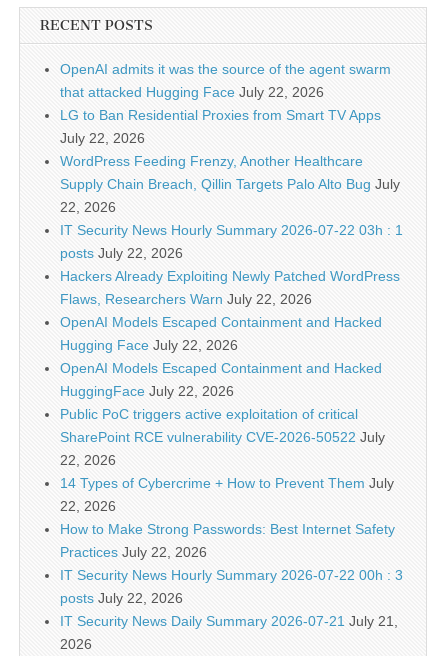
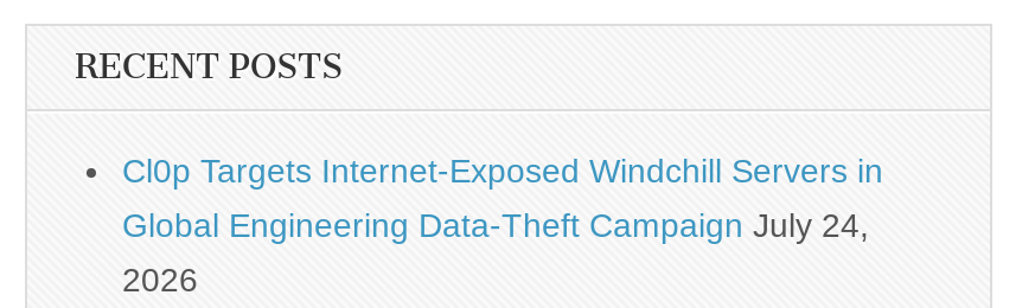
- OpenAI admits it was the source of the agent swarm
- that attacked Hugging Face July 22, 2026
- LG to Ban Residential Proxies from Smart TV Apps
- July 22, 2026
- WordPress Feeding Frenzy, Another Healthcare
- Supply Chain Breach, Qillin Targets Palo Alto Bug July
- 22, 2026
- IT Security News Hourly Summary 2026-07-22 03h : 1
- posts July 22, 2026
- Hackers Already Exploiting Newly Patched WordPress
- Flaws, Researchers Warn July 22, 2026
- OpenAI Models Escaped Containment and Hacked
- Hugging Face July 22, 2026
- OpenAI Models Escaped Containment and Hacked
- HuggingFace July 22, 2026
- Public PoC triggers active exploitation of critical
- SharePoint RCE vulnerability CVE-2026-50522 July
- 22, 2026
- 14 Types of Cybercrime + How to Prevent Them July
- 22, 2026
- How to Make Strong Passwords: Best Internet Safety
- Practices July 22, 2026
- IT Security News Hourly Summary 2026-07-22 00h : 3
- posts July 22, 2026
- IT Security News Daily Summary 2026-07-21 July 21,
+ Cl0p Targets Internet-Exposed Windchill Servers in
+ Global Engineering Data-Theft Campaign July 24,
